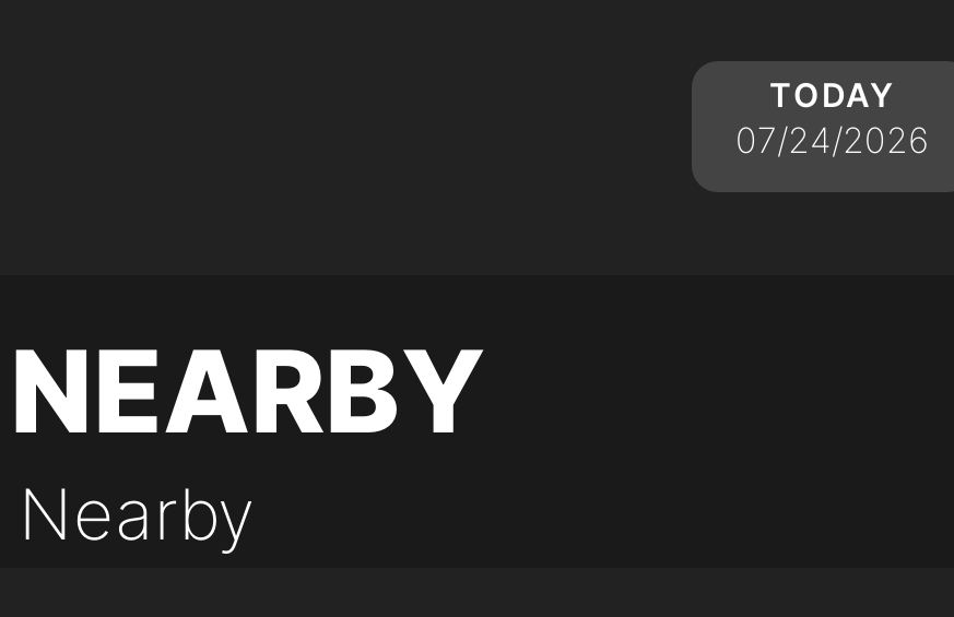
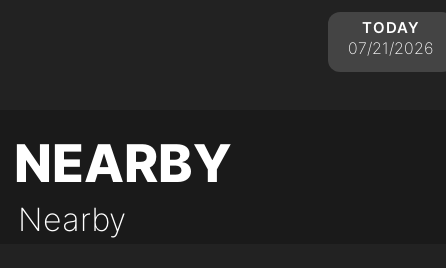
- 07/24/2026
+ 07/21/2026
